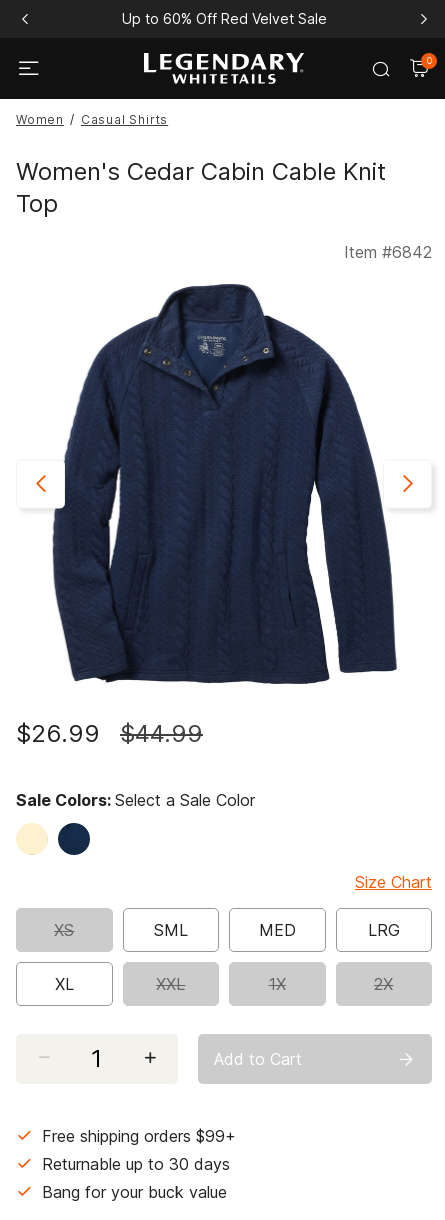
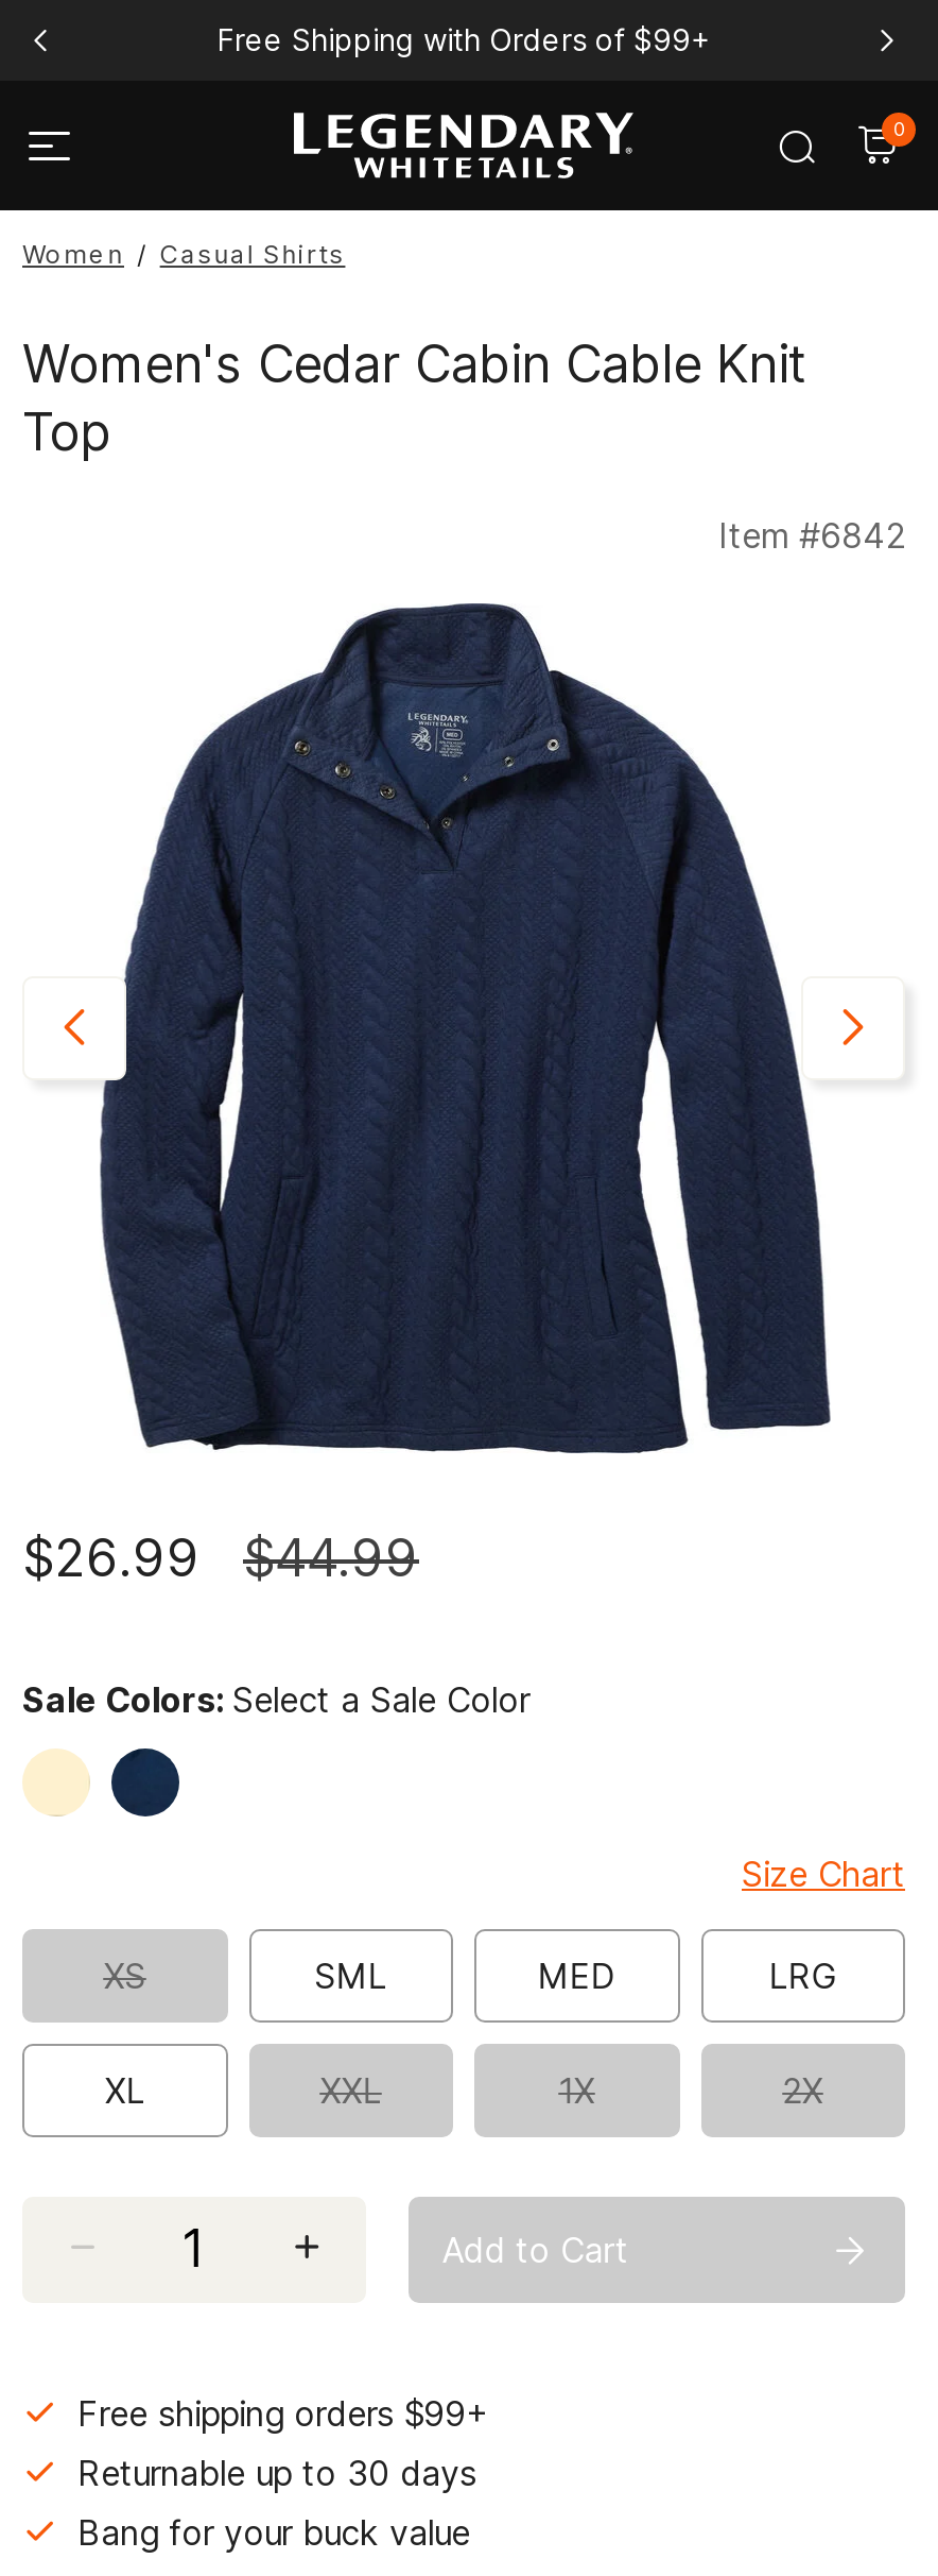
- Up to 60% Off Red Velvet Sale
+ Free Shipping with Orders of $99+
